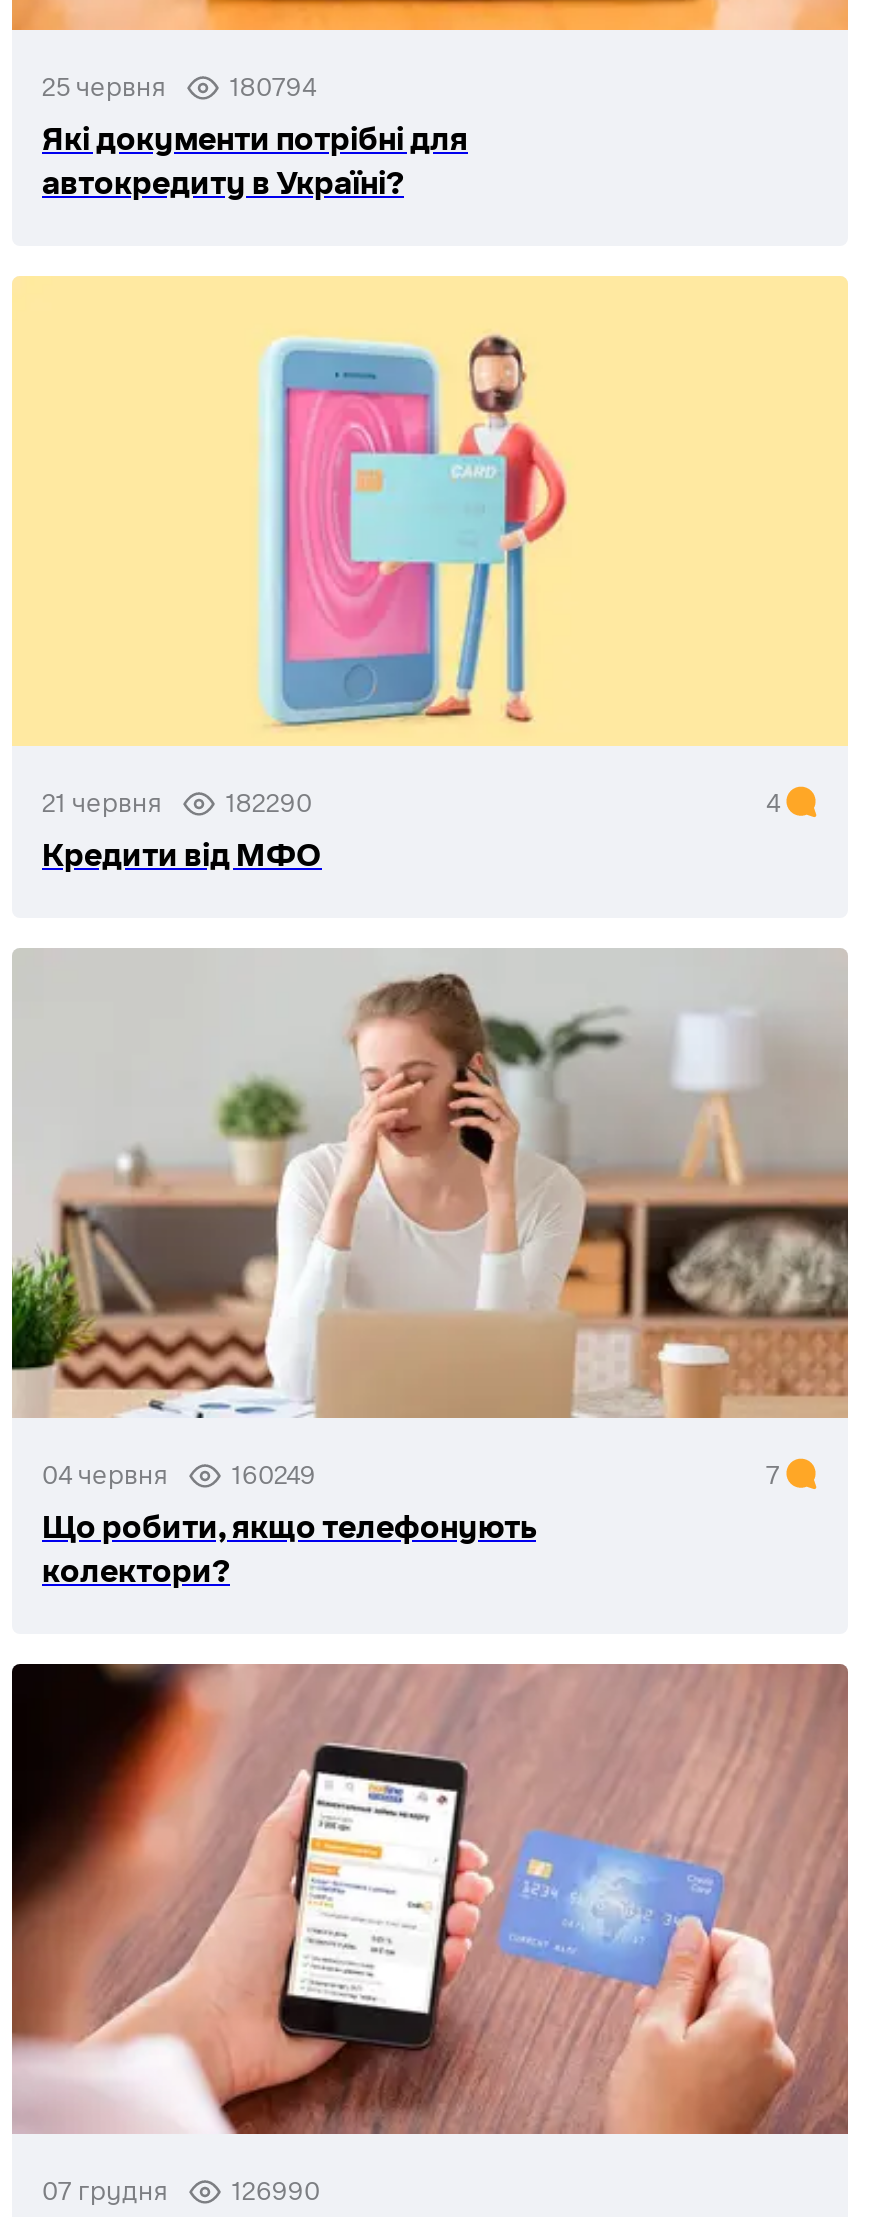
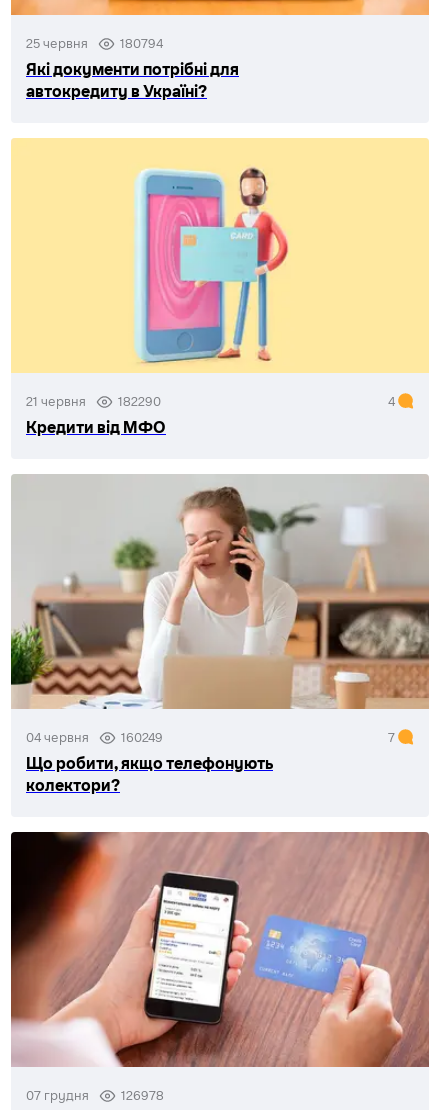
- 07 грудня 126990
+ 07 грудня 126978
